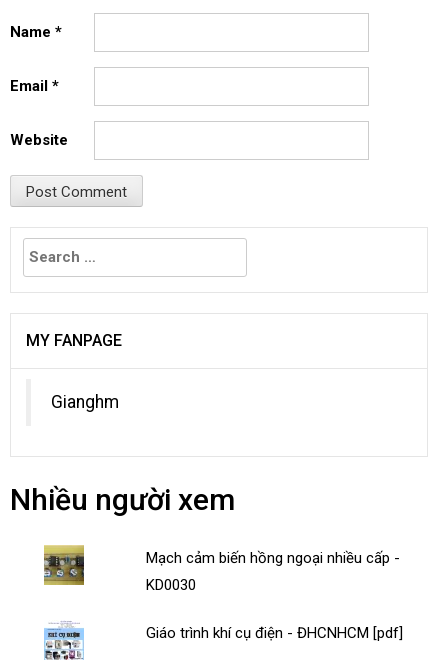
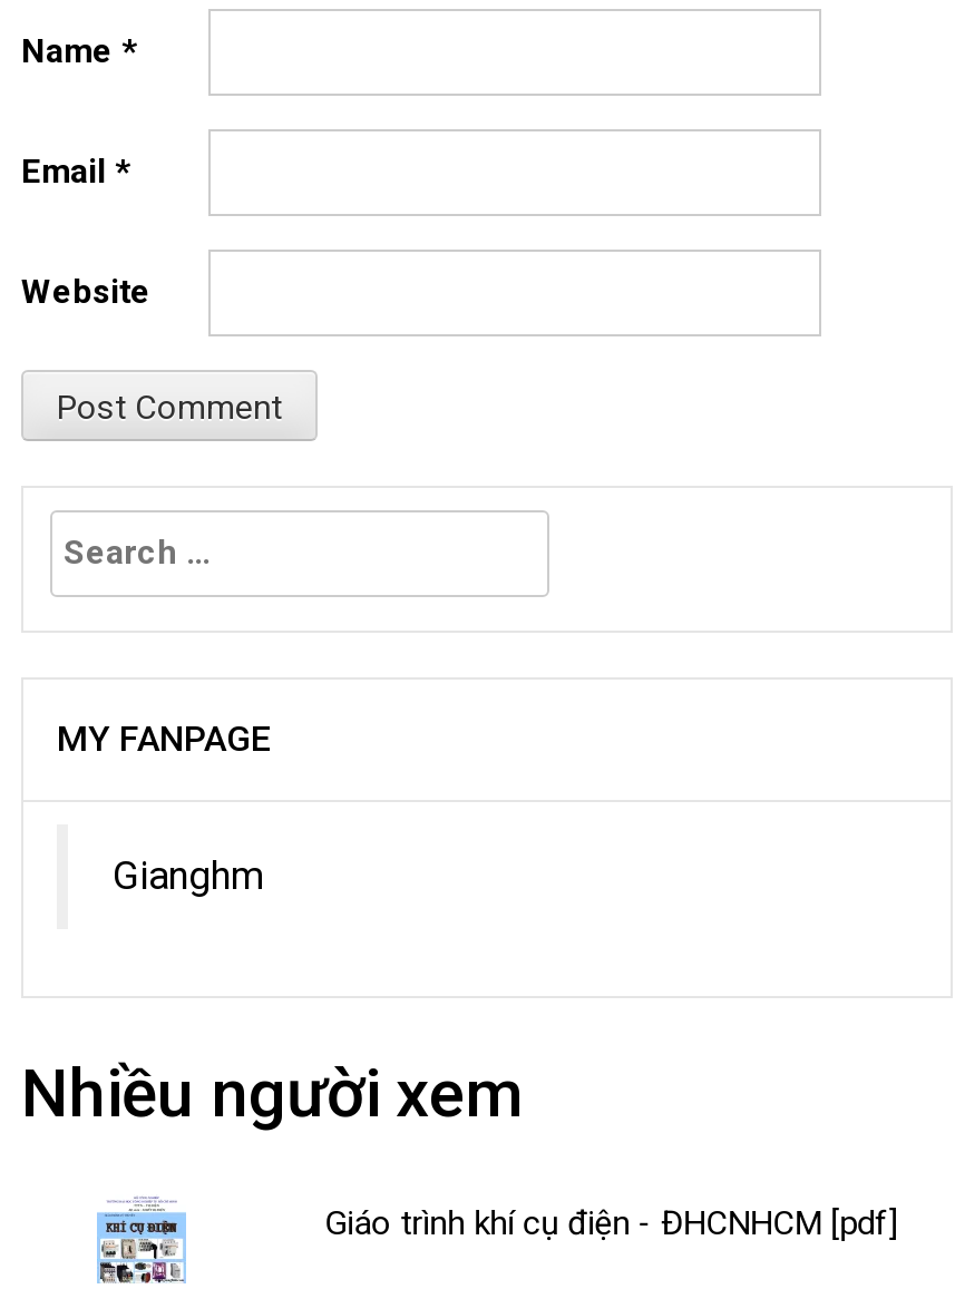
- [image]

- Mạch cảm biến hồng ngoại nhiều cấp -
- KD0030
